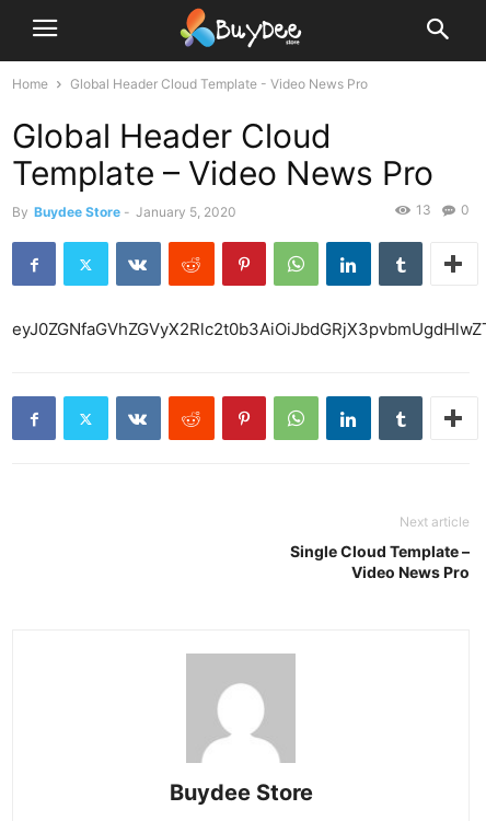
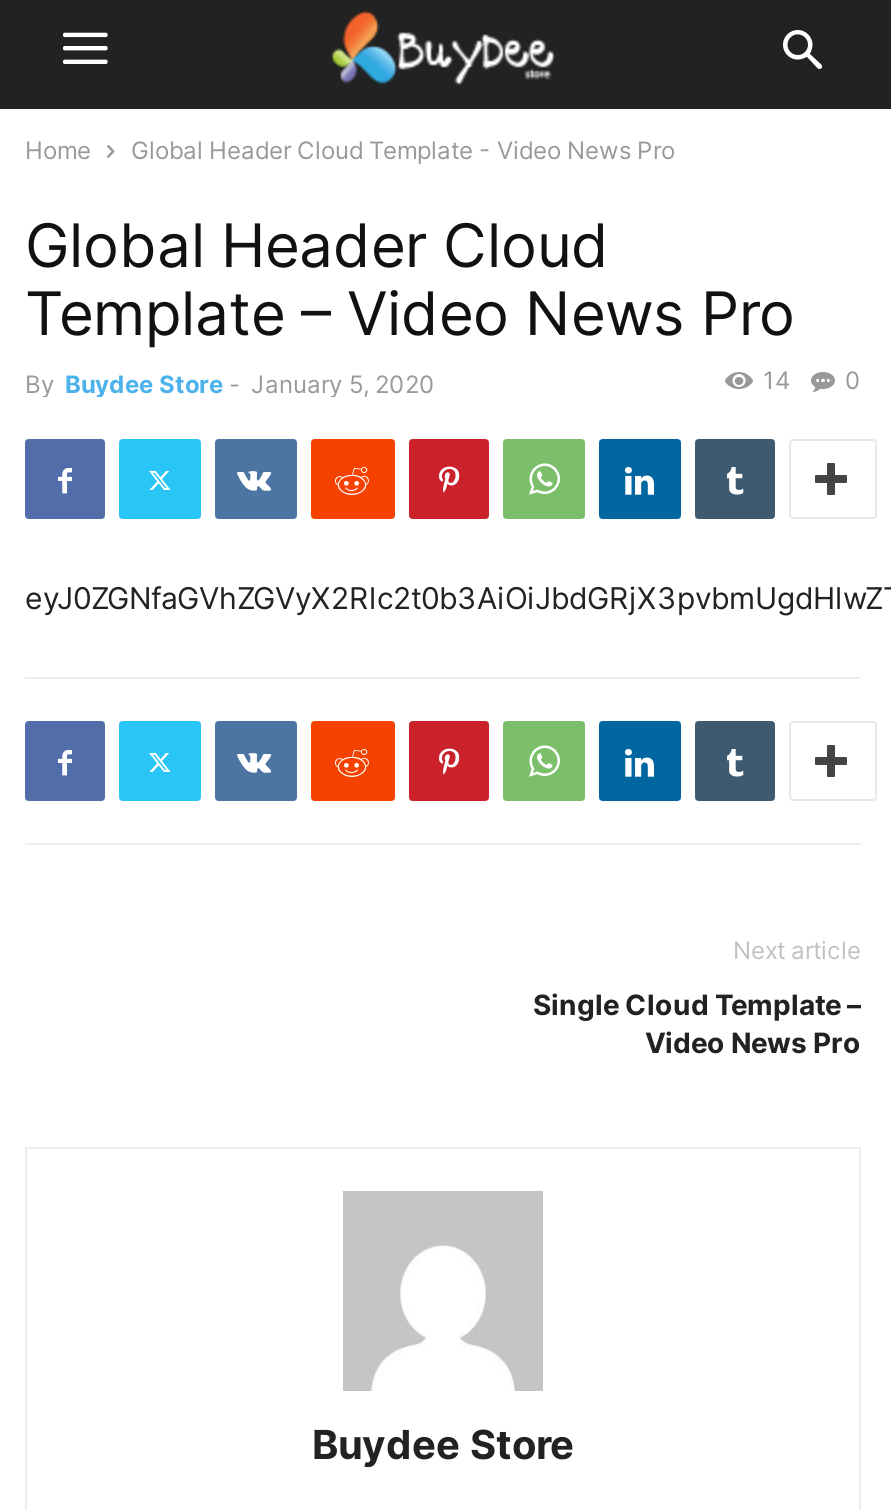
- 13 0
+ 14 0
